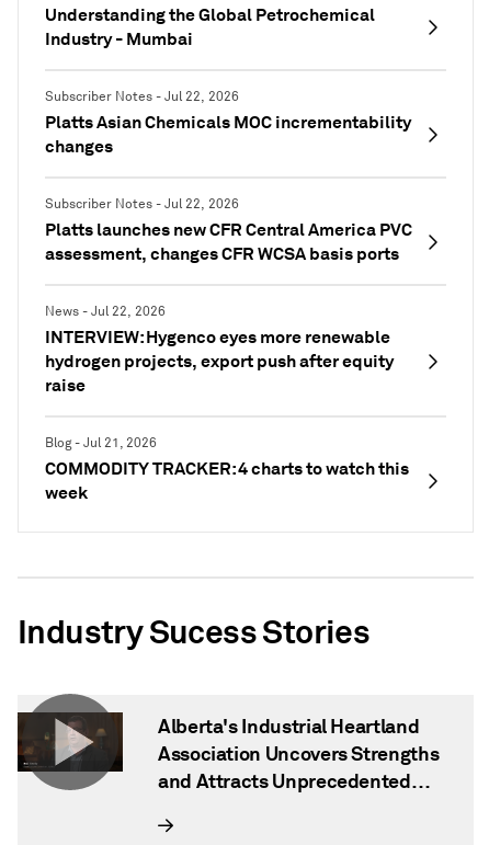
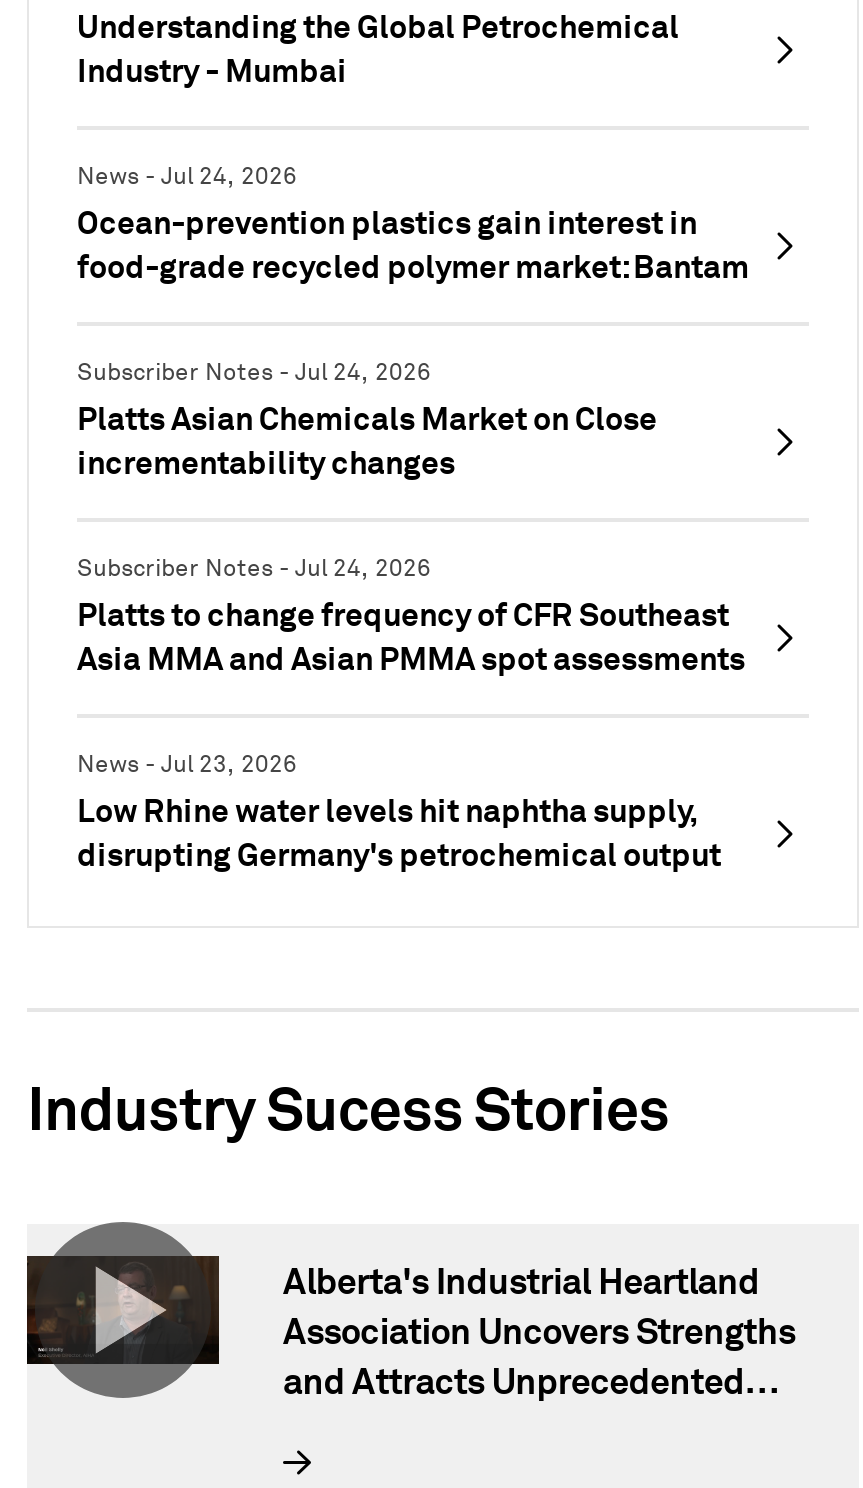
- Subscriber Notes - Jul 22, 2026
- Platts Asian Chemicals MOC incrementability
- changes
+ News - Jul 24, 2026
+ Ocean-prevention plastics gain interest in
+ food-grade recycled polymer market: Bantam

- Subscriber Notes - Jul 22, 2026
- Platts launches new CFR Central America PVC
- assessment, changes CFR WCSA basis ports
+ Subscriber Notes - Jul 24, 2026
+ Platts Asian Chemicals Market on Close
+ incrementability changes

- News - Jul 22, 2026
- INTERVIEW: Hygenco eyes more renewable
- hydrogen projects, export push after equity
- raise
+ Subscriber Notes - Jul 24, 2026
+ Platts to change frequency of CFR Southeast
+ Asia MMA and Asian PMMA spot assessments

- Blog - Jul 21, 2026
- COMMODITY TRACKER: 4 charts to watch this
- week
+ News - Jul 23, 2026
+ Low Rhine water levels hit naphtha supply,
+ disrupting Germany's petrochemical output
